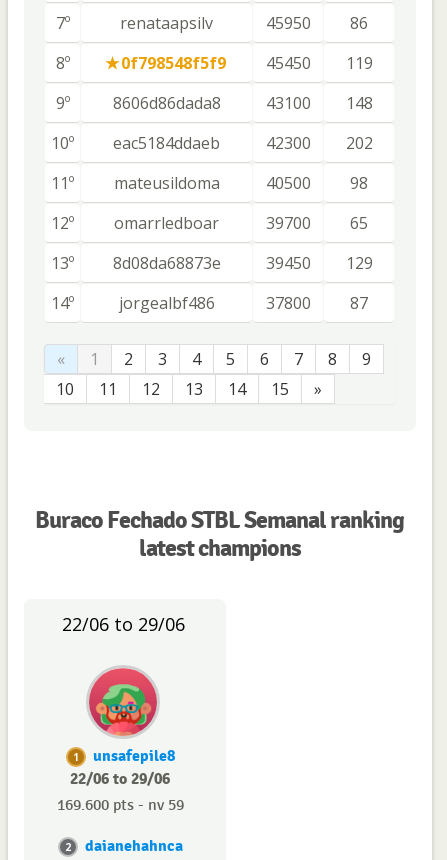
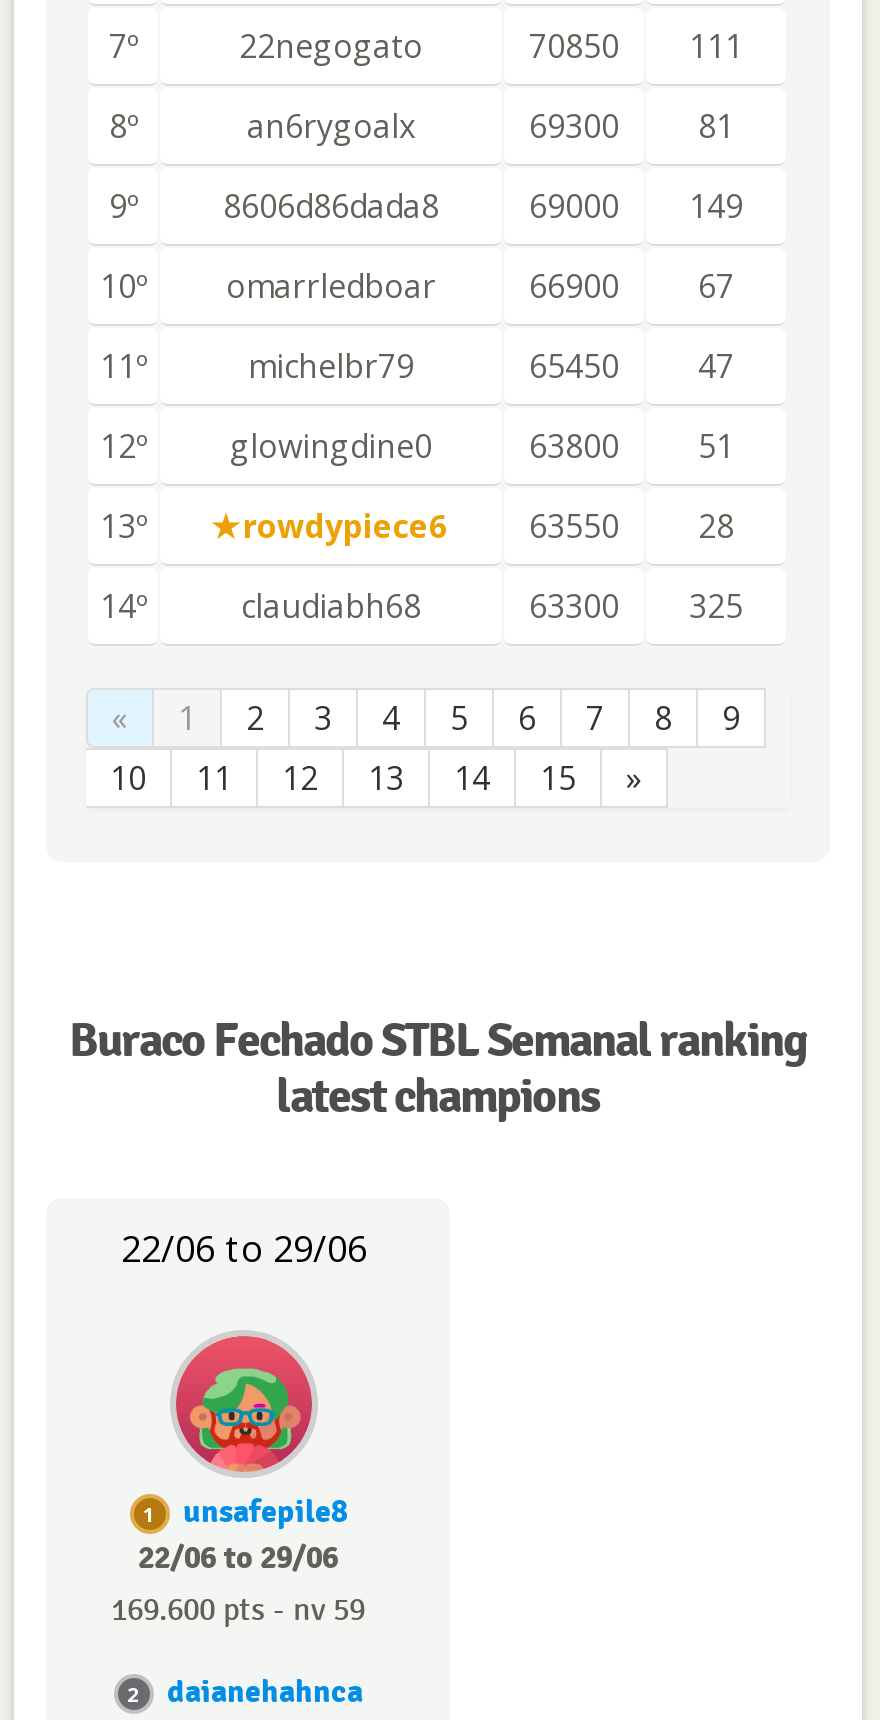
- renataapsilv
- 45950
- 86
+ 22negogato
+ 70850
+ 111

- 0f798548f5f9
- 45450
- 119
+ an6rygoalx
+ 69300
+ 81

- 43100
+ 69000

- 148
+ 149

- eac5184ddaeb
- 42300
- 202
+ 66900
+ 67

- mateusildoma
- 40500
- 98
+ michelbr79
+ 65450
+ 47

moved up: omarrledboar

- 39700
- 65
+ glowingdine0
+ 63800
+ 51

- 8d08da68873e
- 39450
- 129
+ rowdypiece6
+ 63550
+ 28

- jorgealbf486
- 37800
- 87
+ claudiabh68
+ 63300
+ 325
